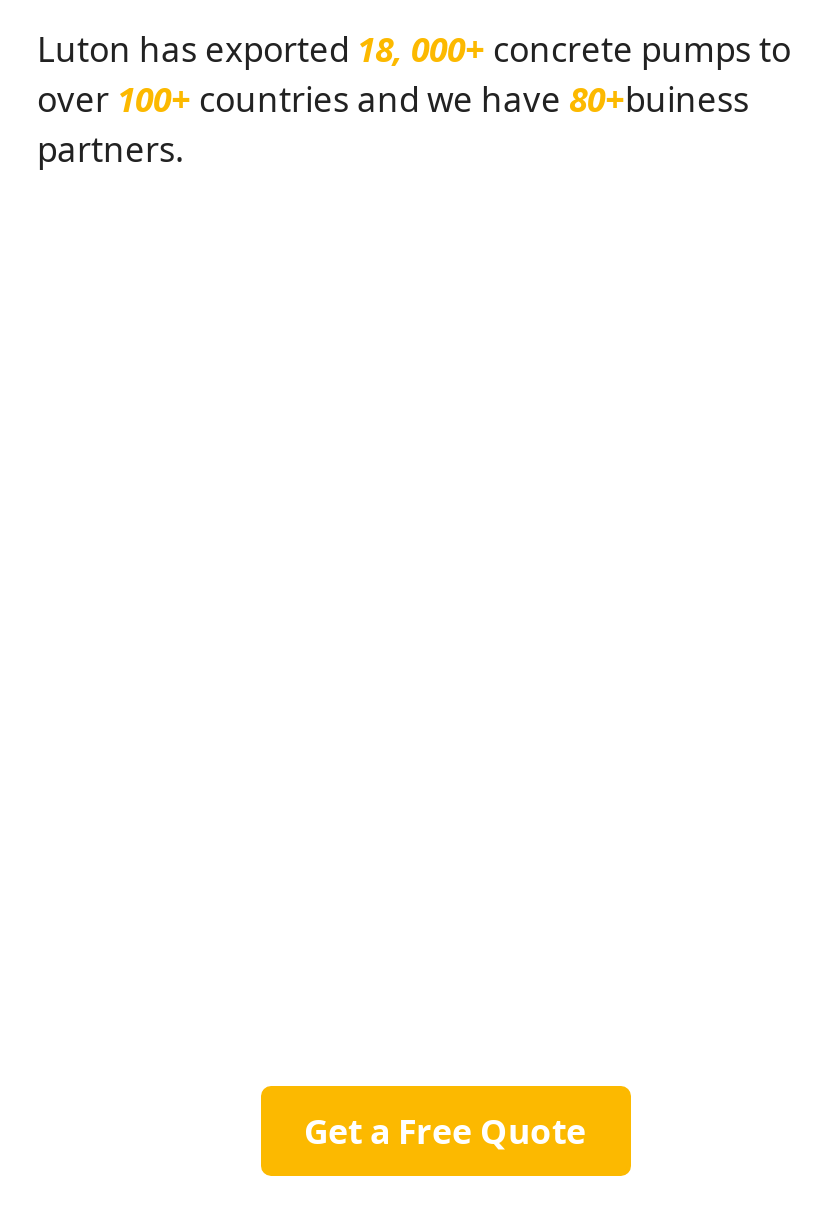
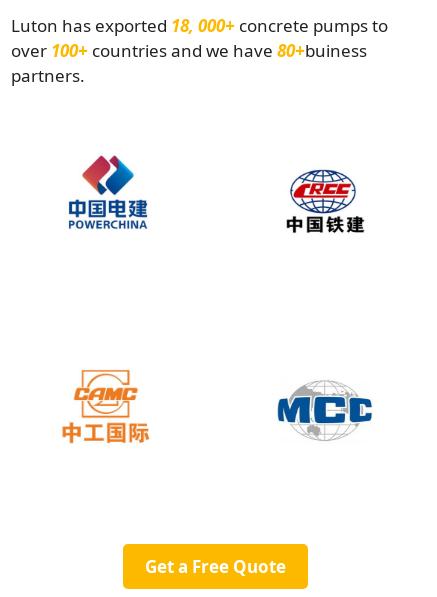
+ [image]

+ [image]

+ [image]

+ [image]
